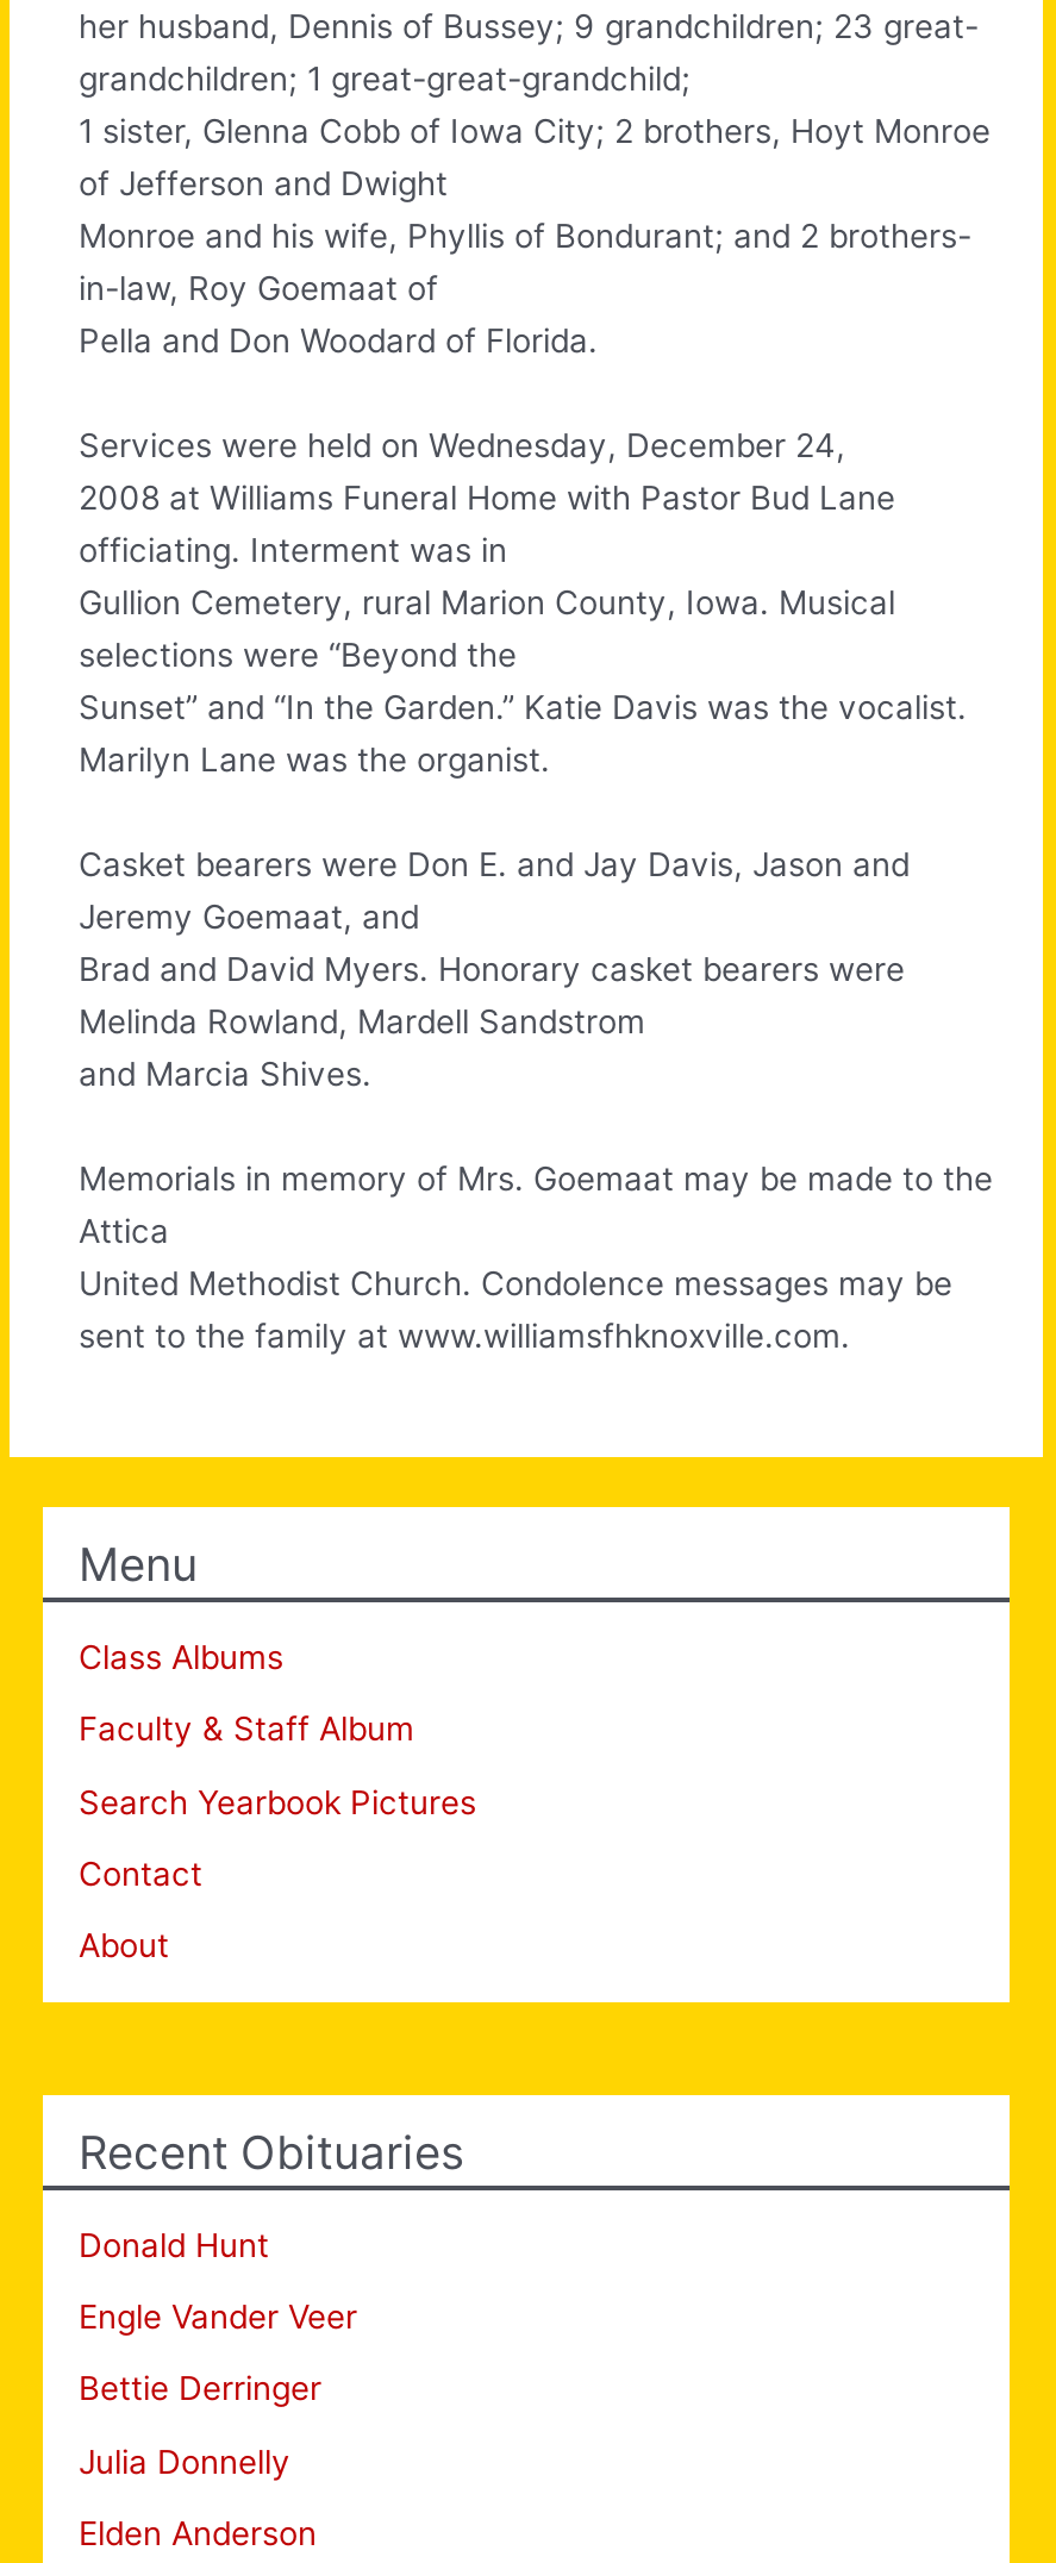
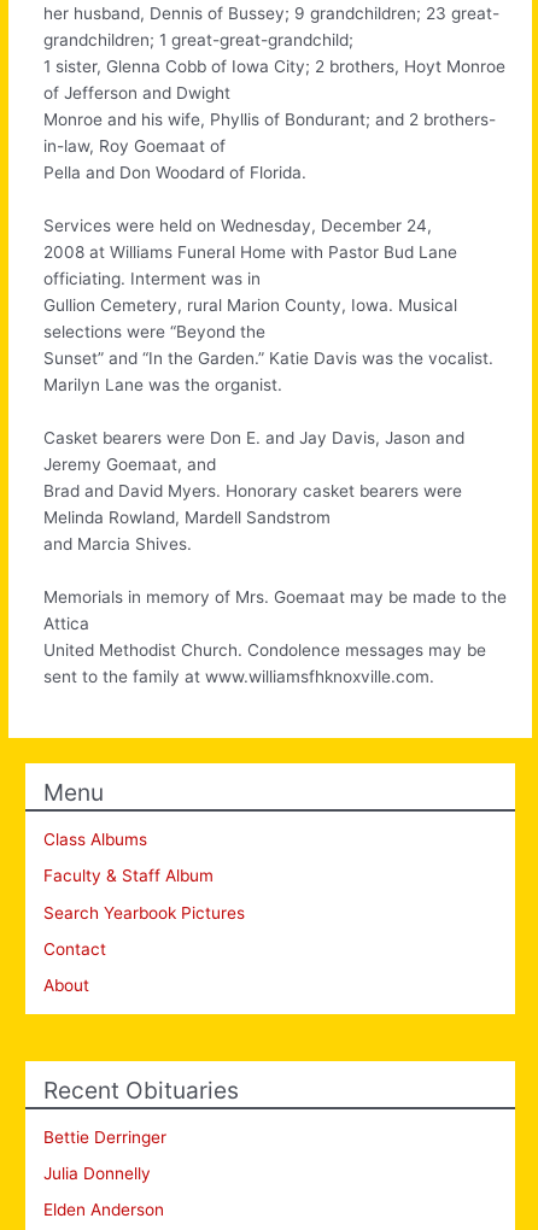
- Donald Hunt
- Engle Vander Veer
